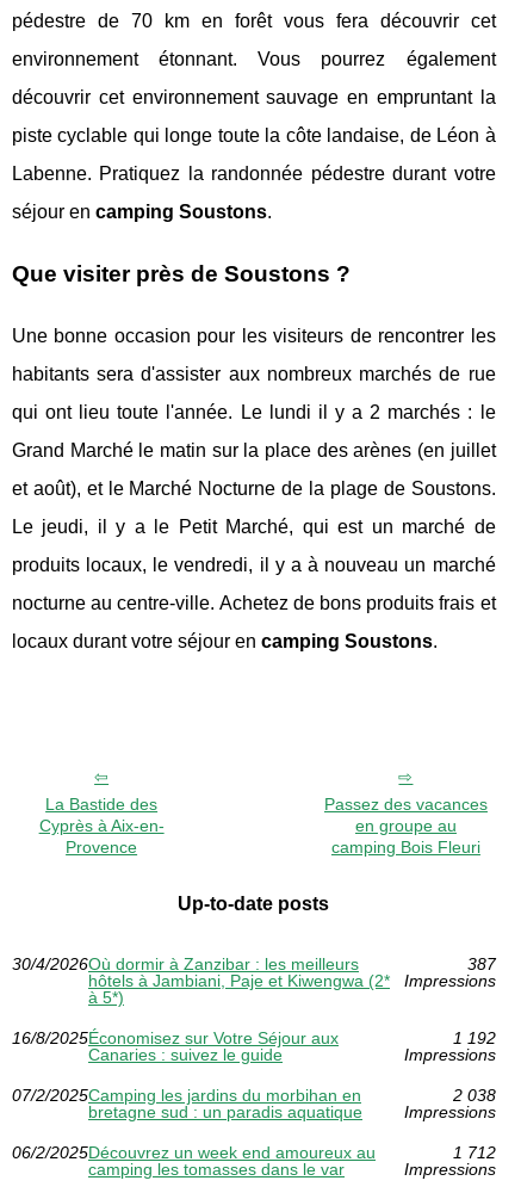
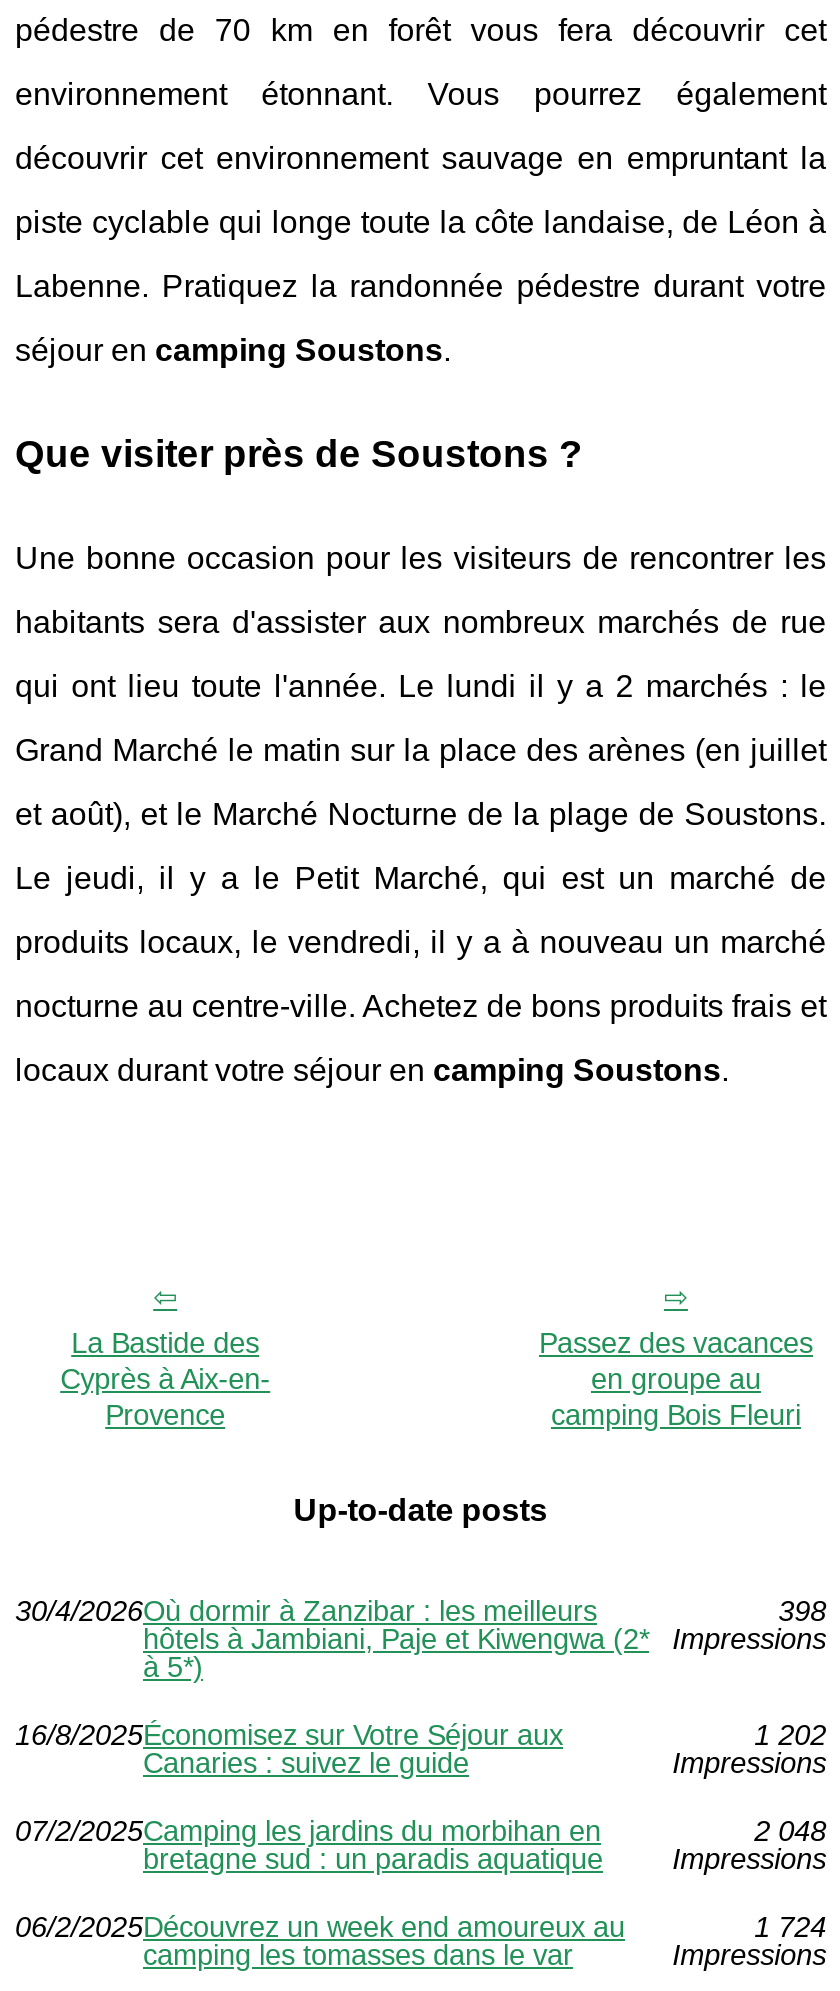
- 387
+ 398

- 1 192
+ 1 202

- 2 038
+ 2 048

- 1 712
+ 1 724
